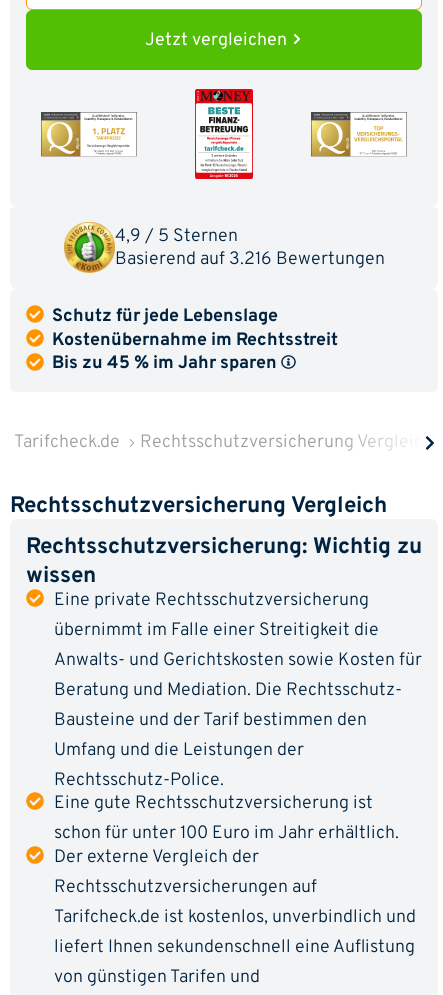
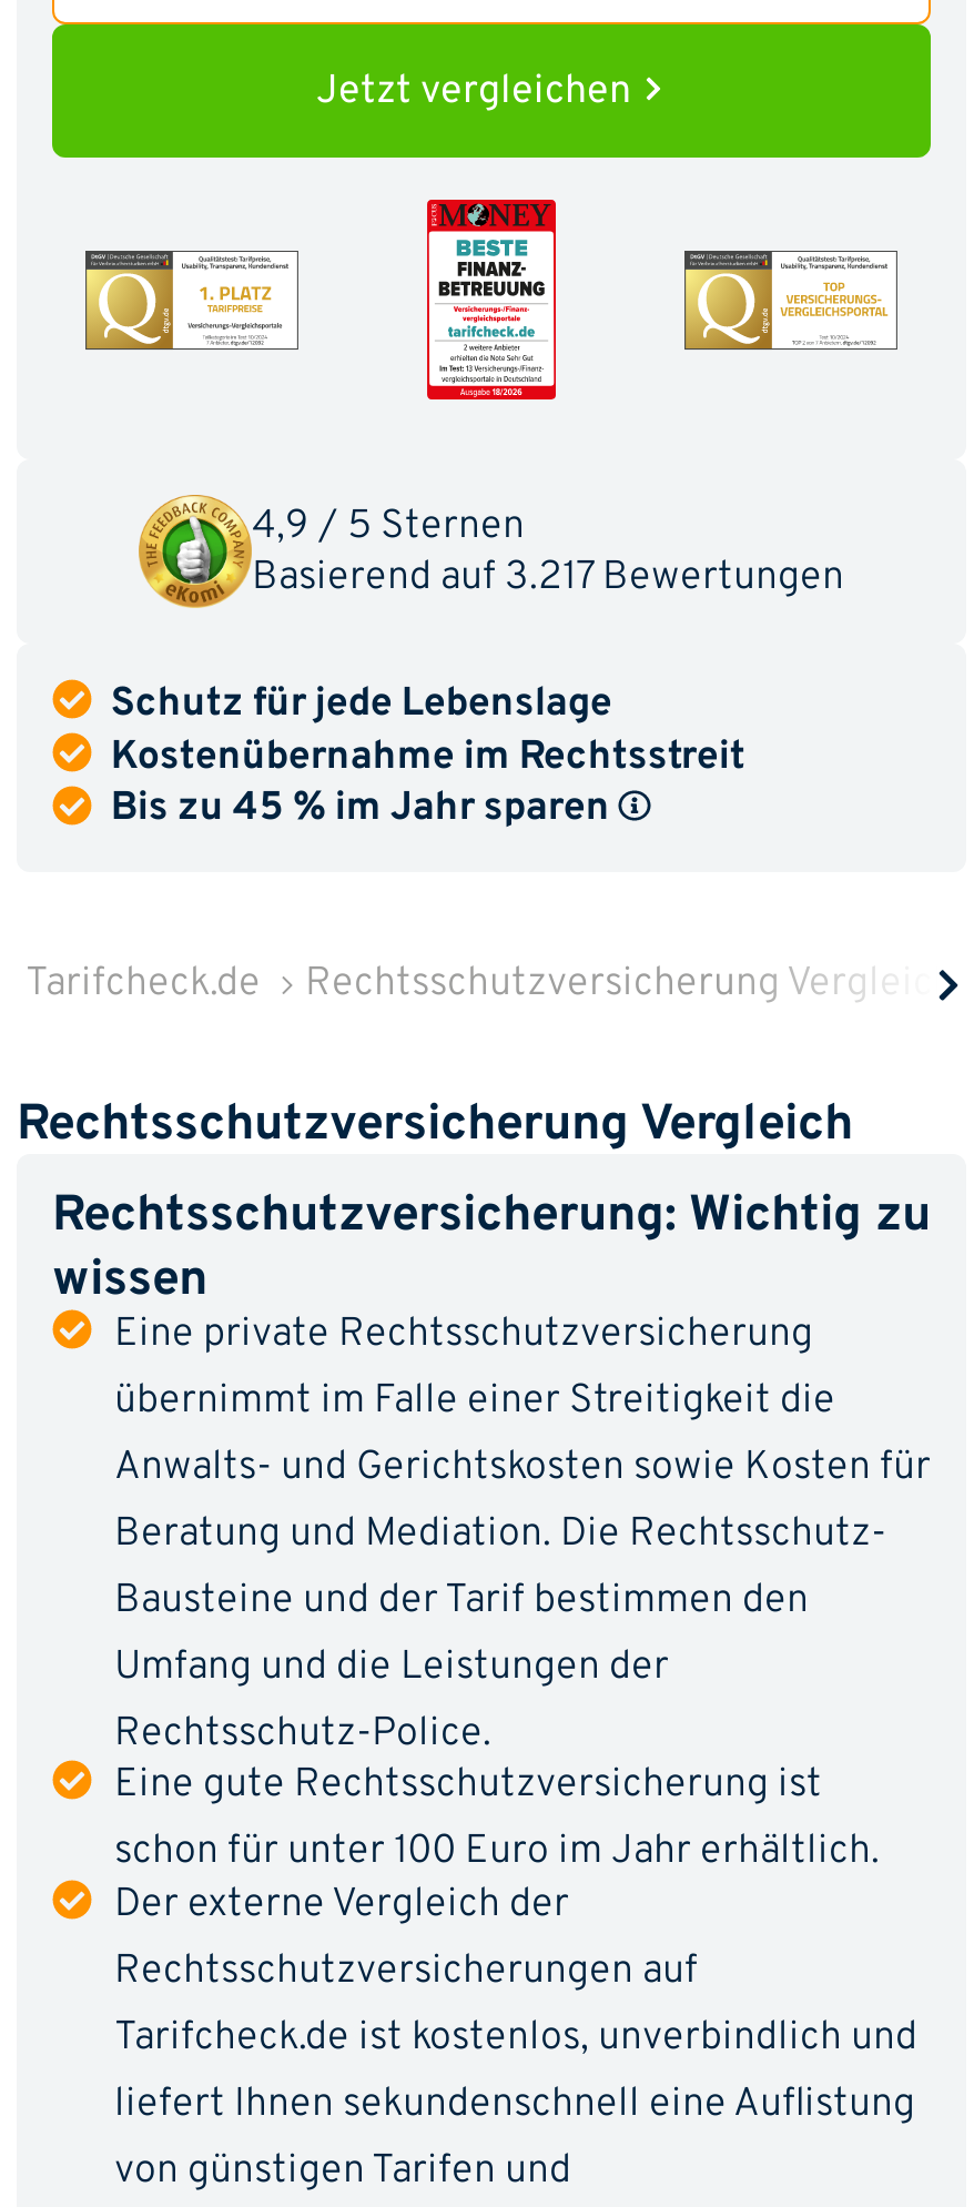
- Basierend auf 3.216 Bewertungen
+ Basierend auf 3.217 Bewertungen
